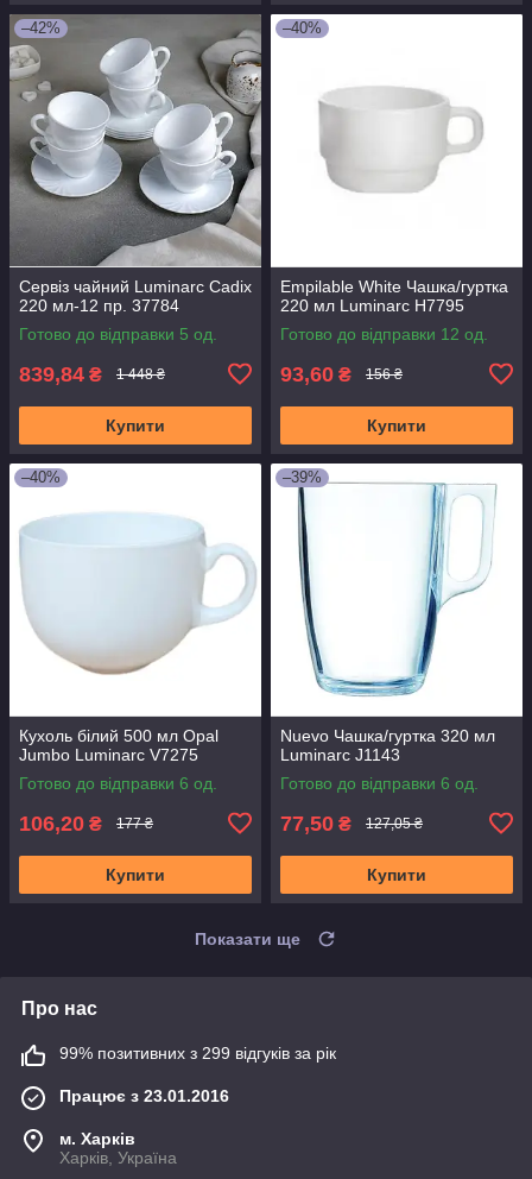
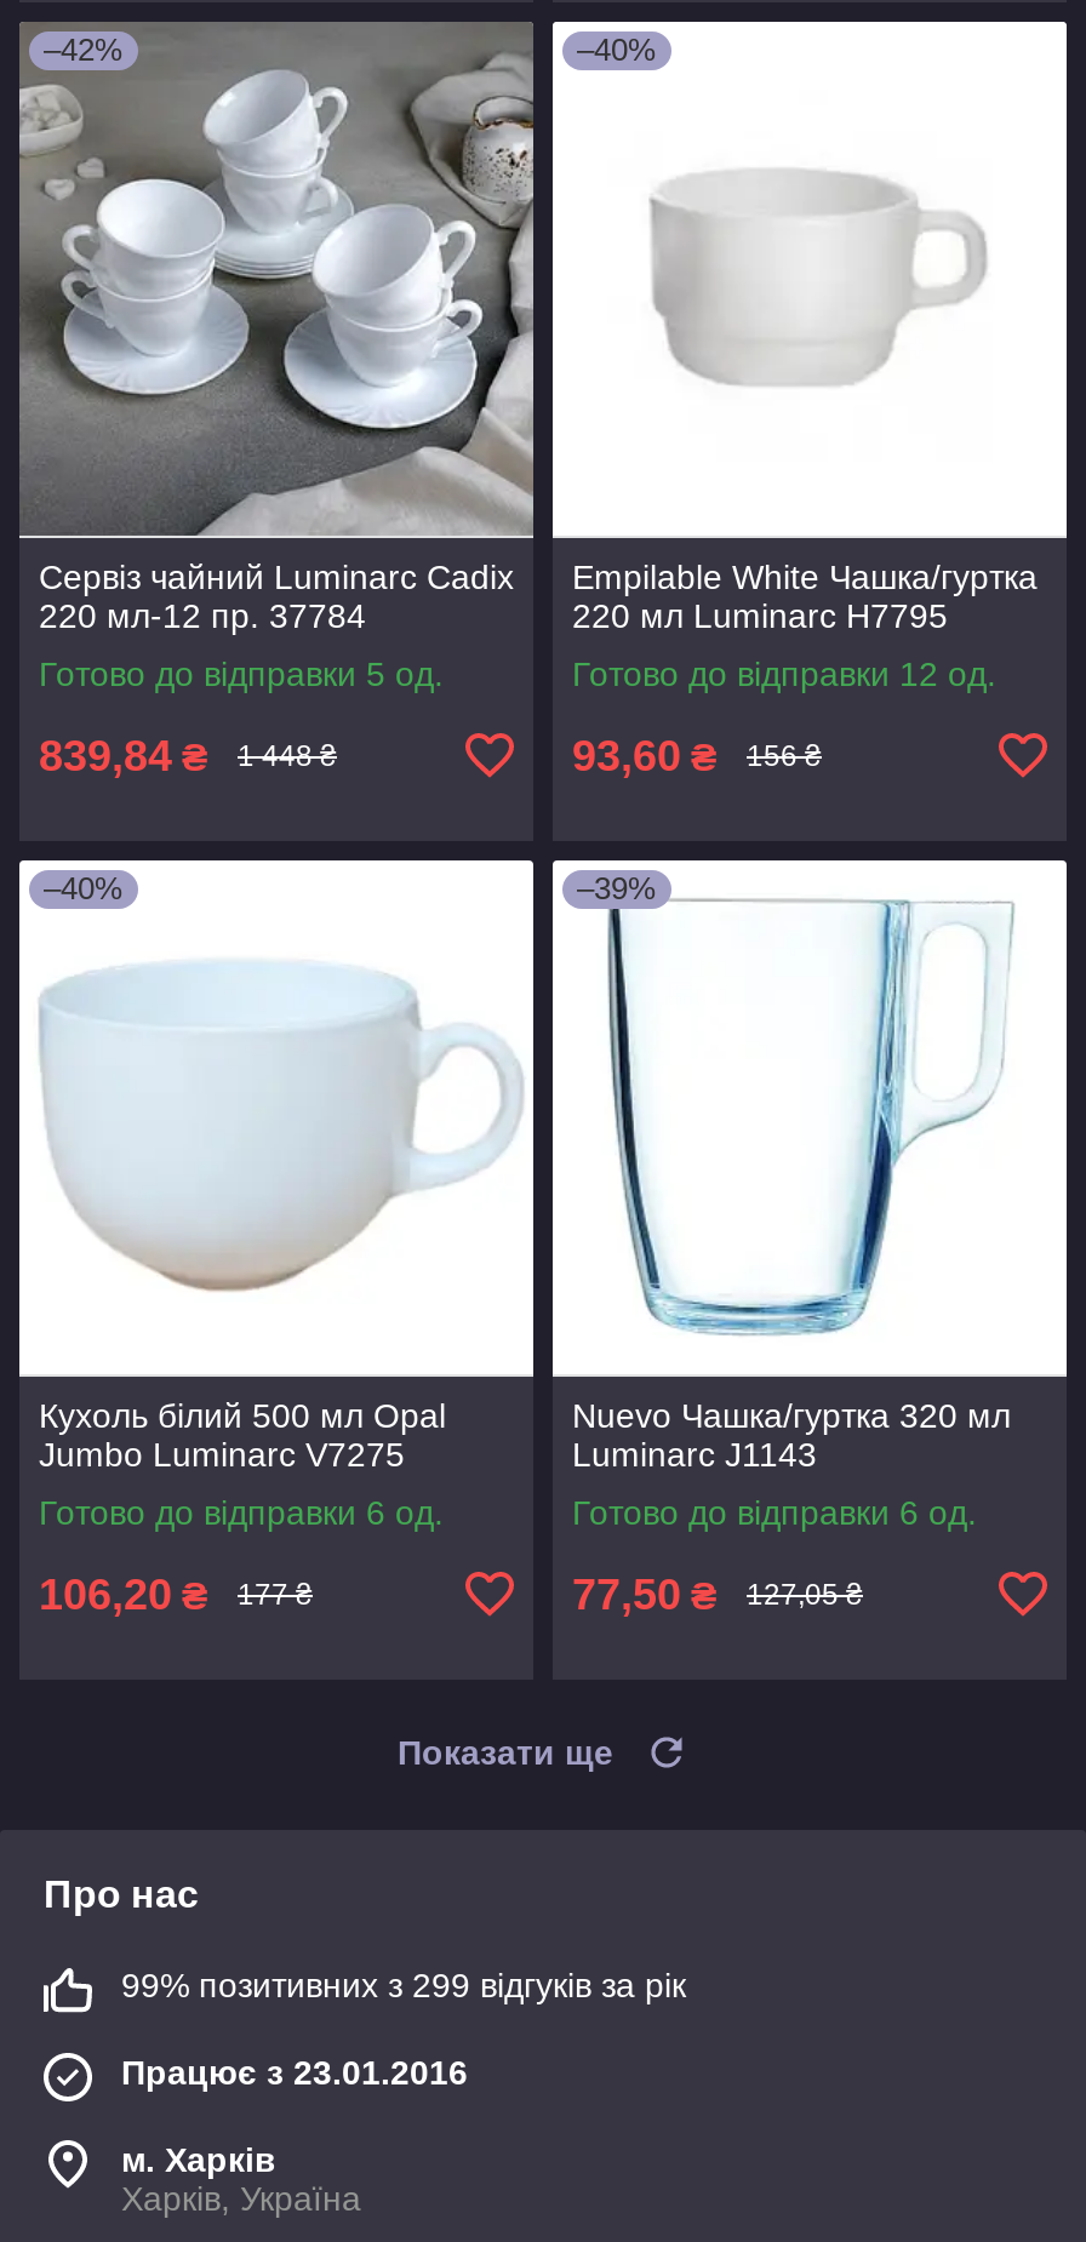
- Купити

- Купити

- Купити

- Купити
